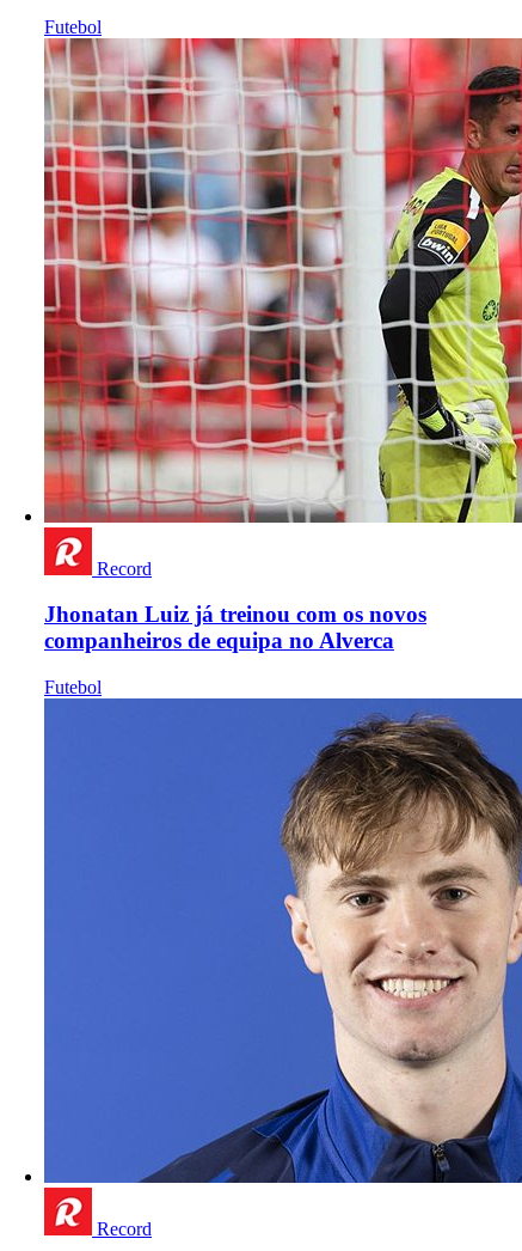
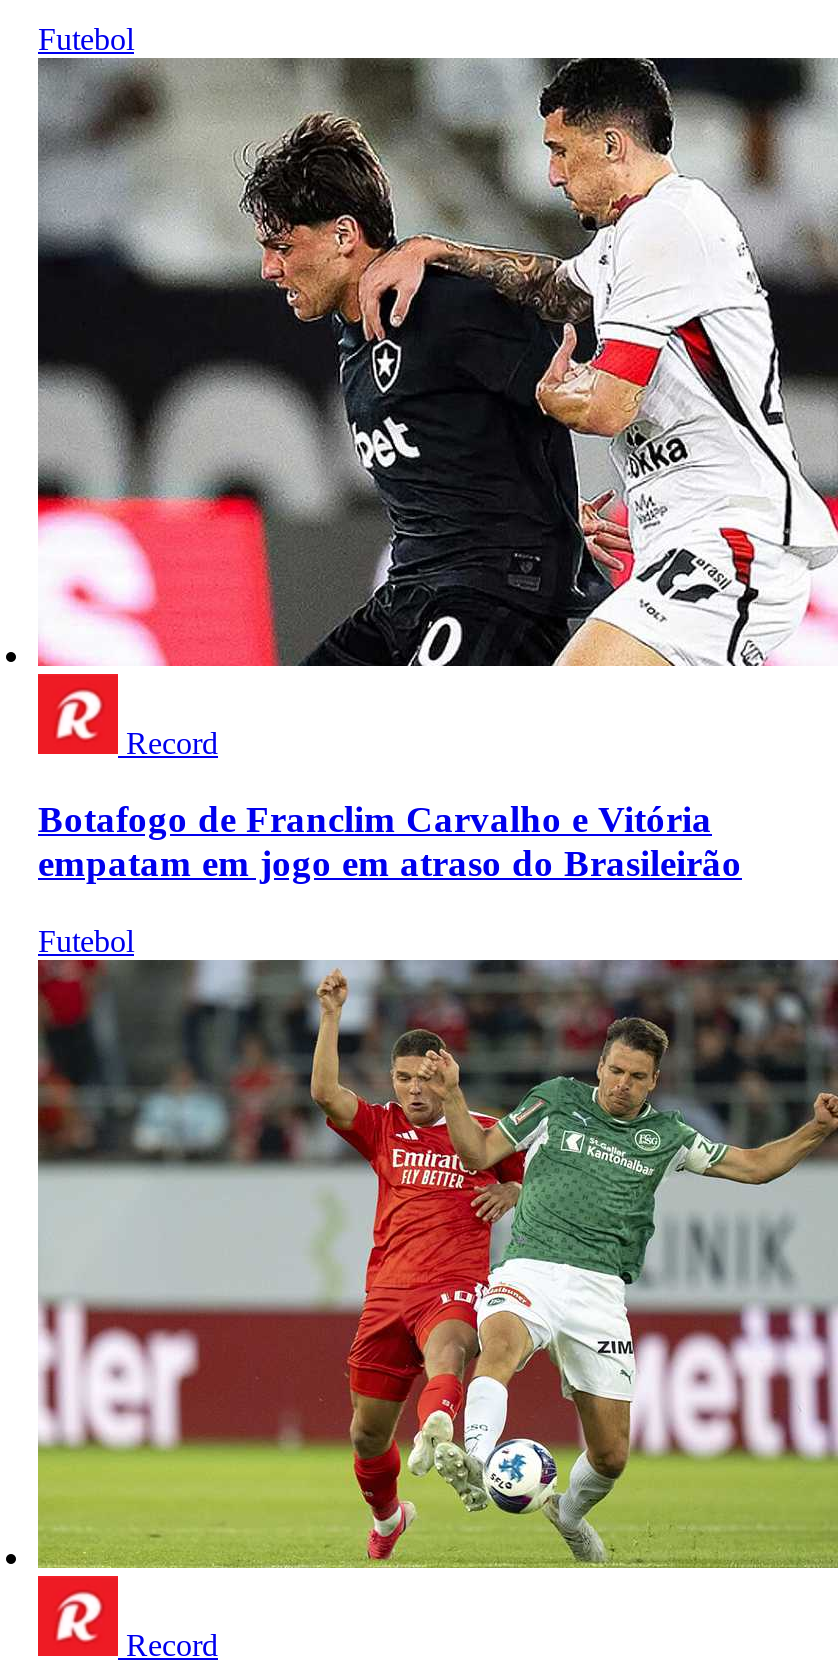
- [image]
+ [image]

- Jhonatan Luiz já treinou com os novos
- companheiros de equipa no Alverca
+ Botafogo de Franclim Carvalho e Vitória
+ empatam em jogo em atraso do Brasileirão

- [image]
+ [image]
